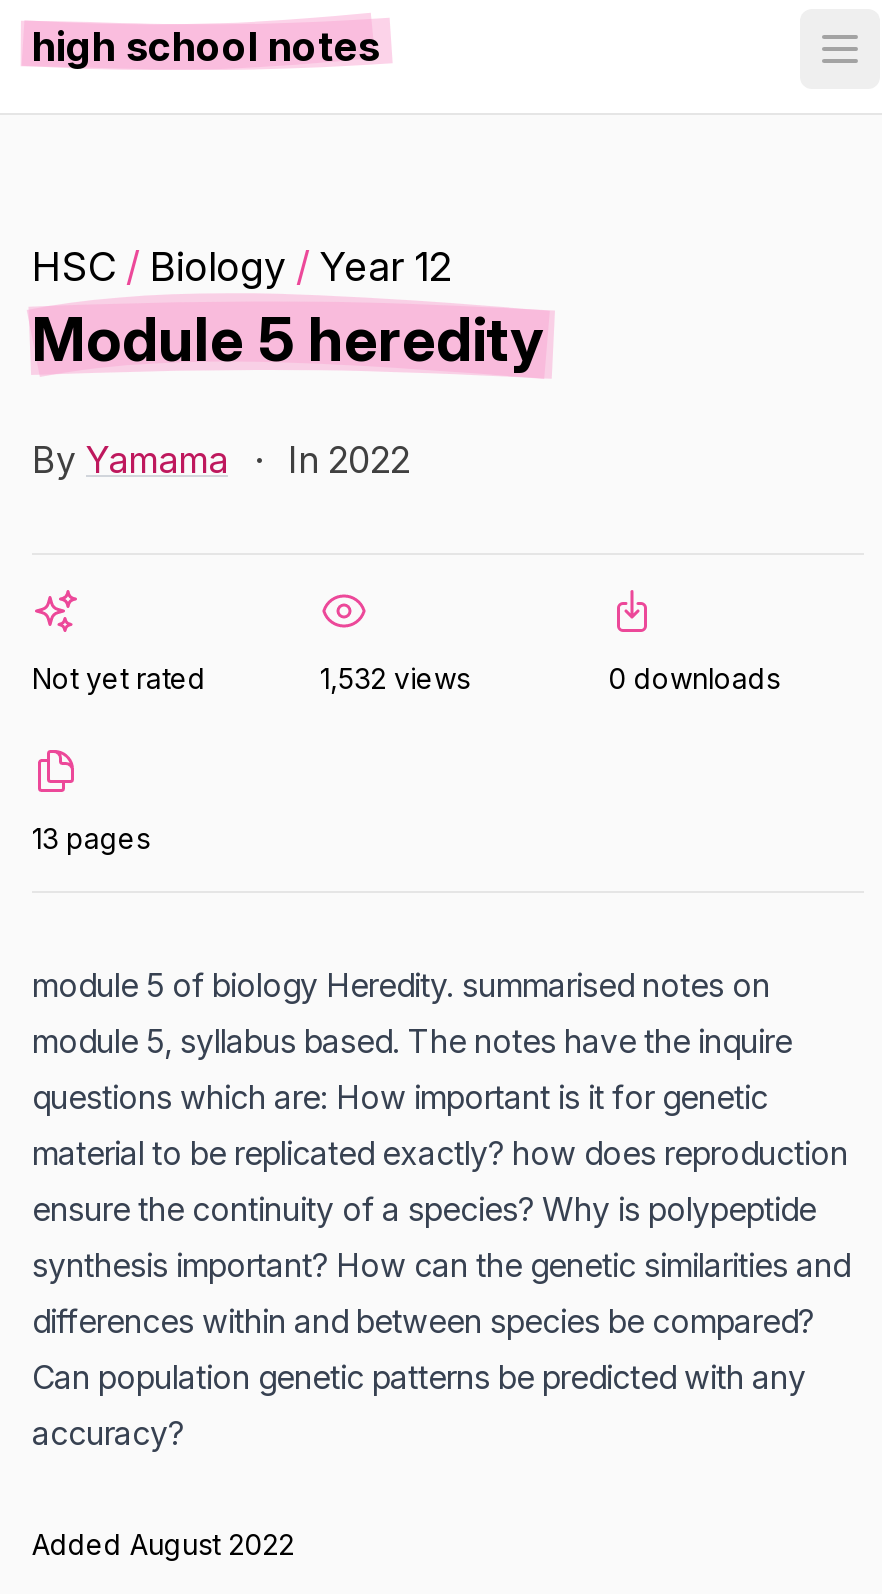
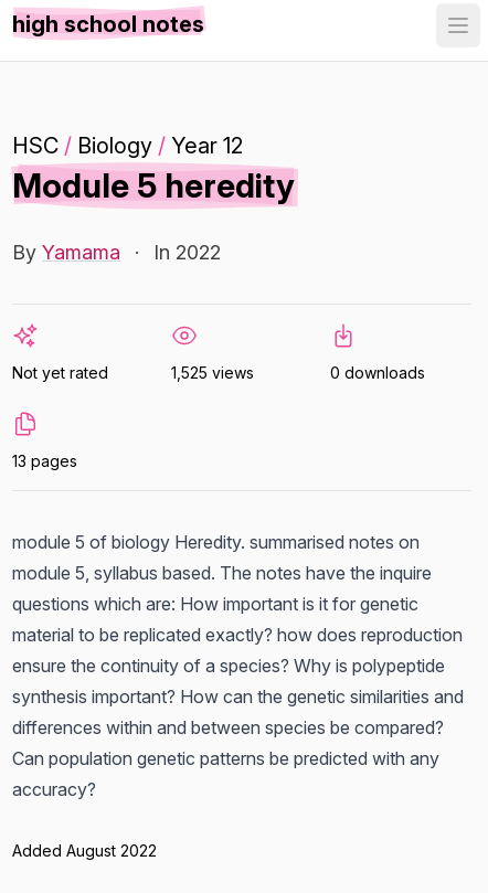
- 1,532 views
+ 1,525 views
